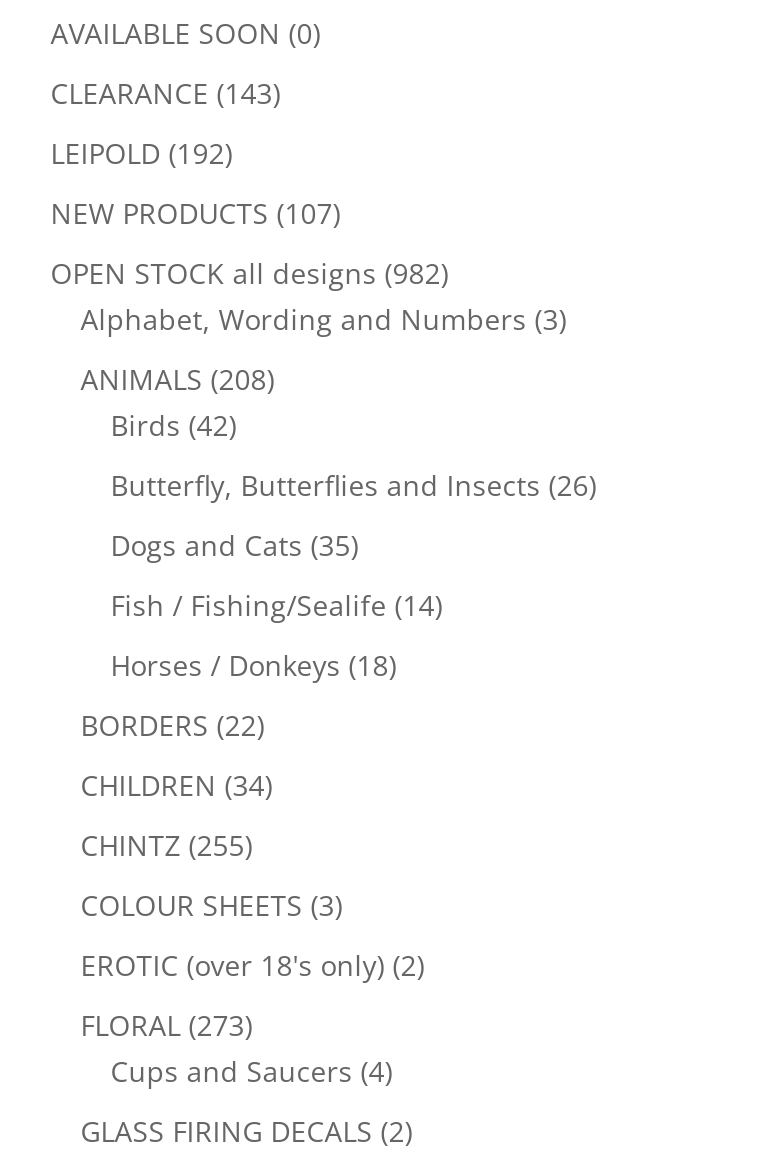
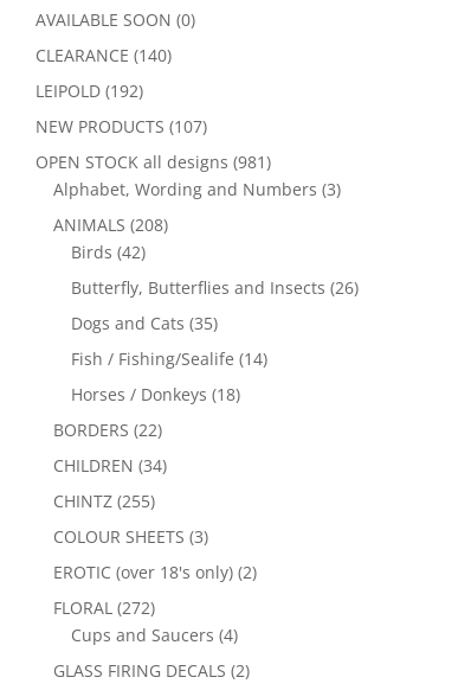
- CLEARANCE (143)
+ CLEARANCE (140)

- OPEN STOCK all designs (982)
+ OPEN STOCK all designs (981)

- FLORAL (273)
+ FLORAL (272)
